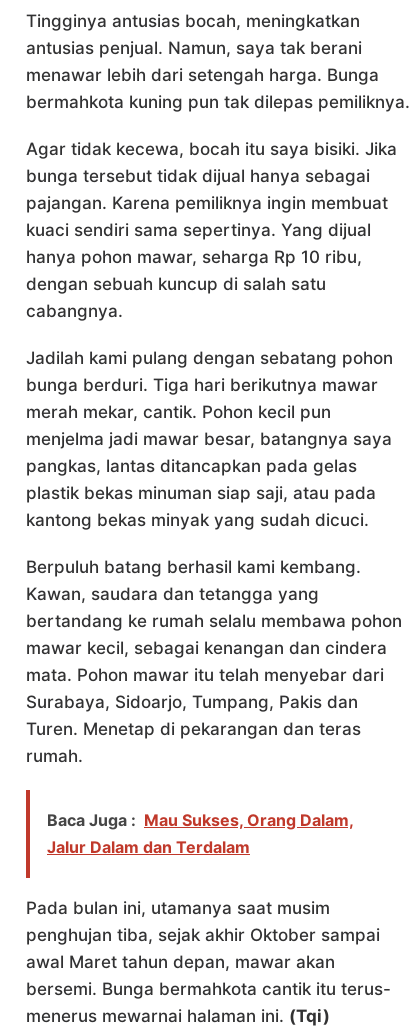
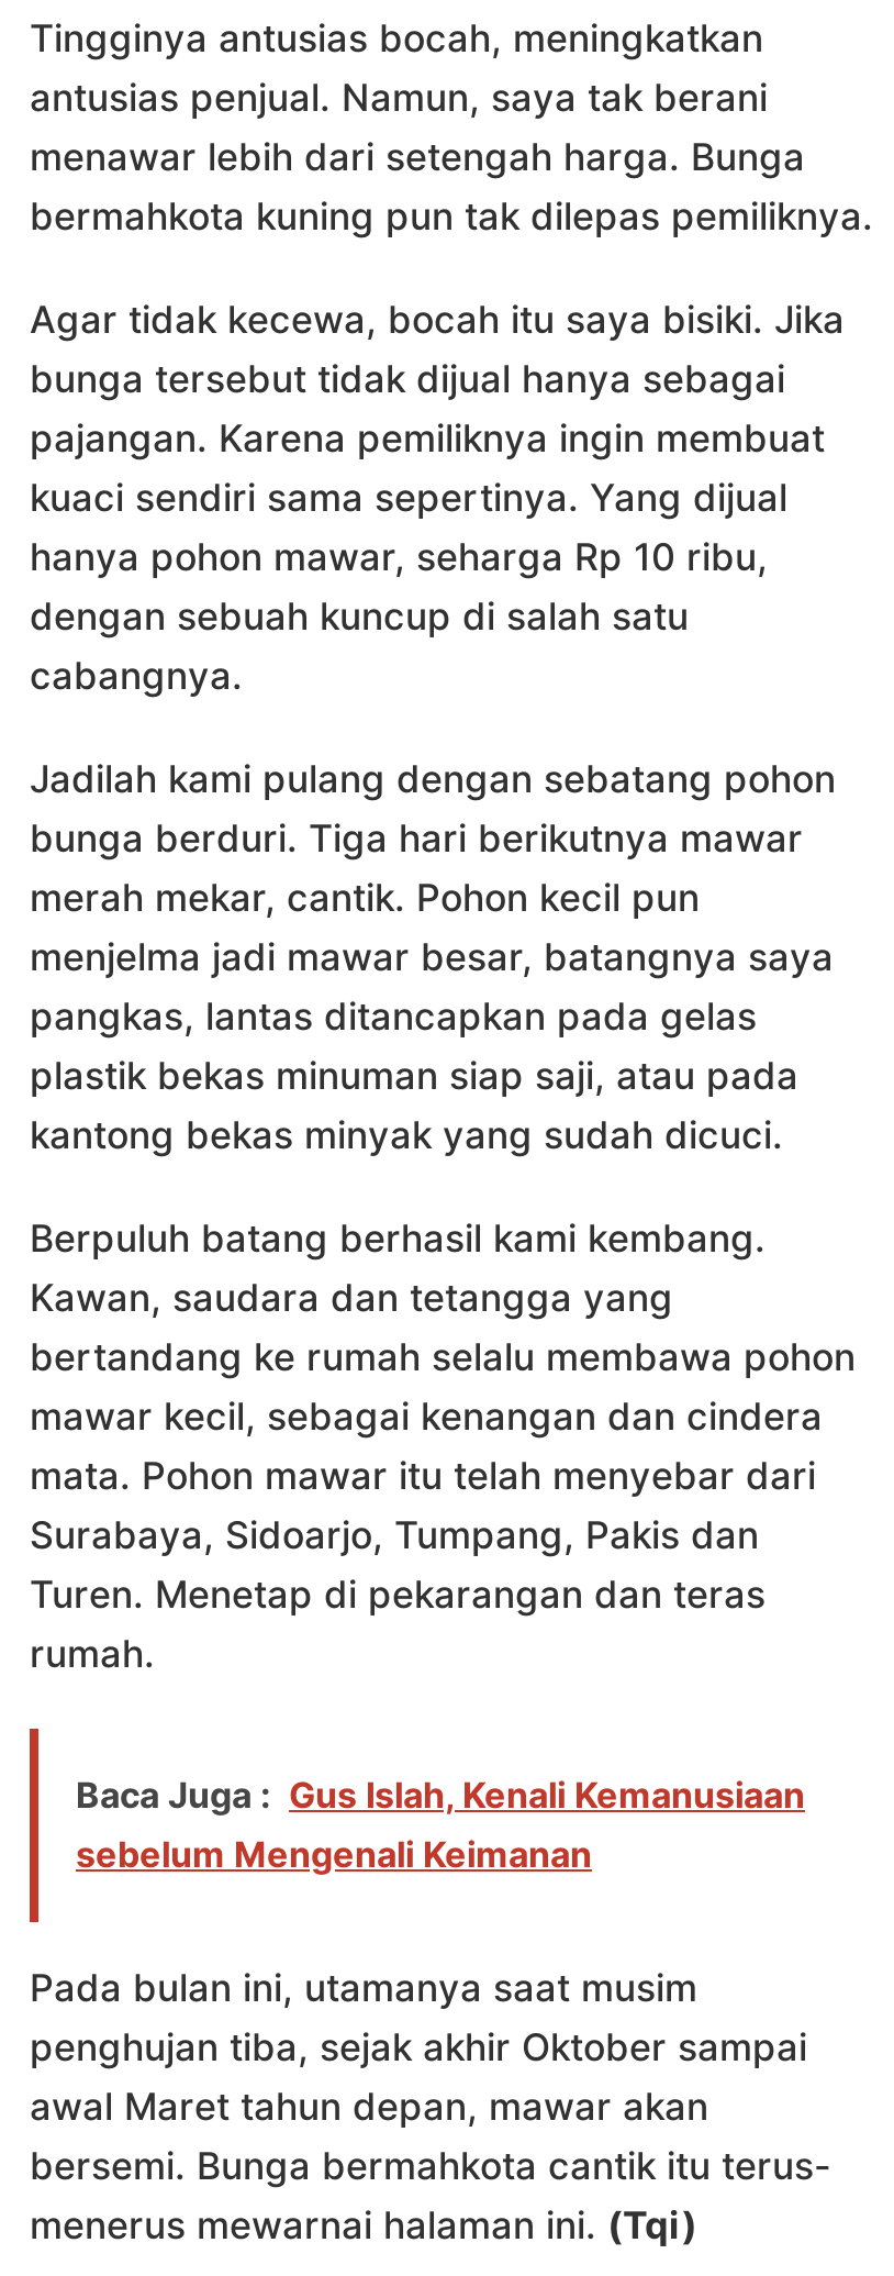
- Baca Juga : Mau Sukses, Orang Dalam,
- Jalur Dalam dan Terdalam
+ Baca Juga : Gus Islah, Kenali Kemanusiaan
+ sebelum Mengenali Keimanan
